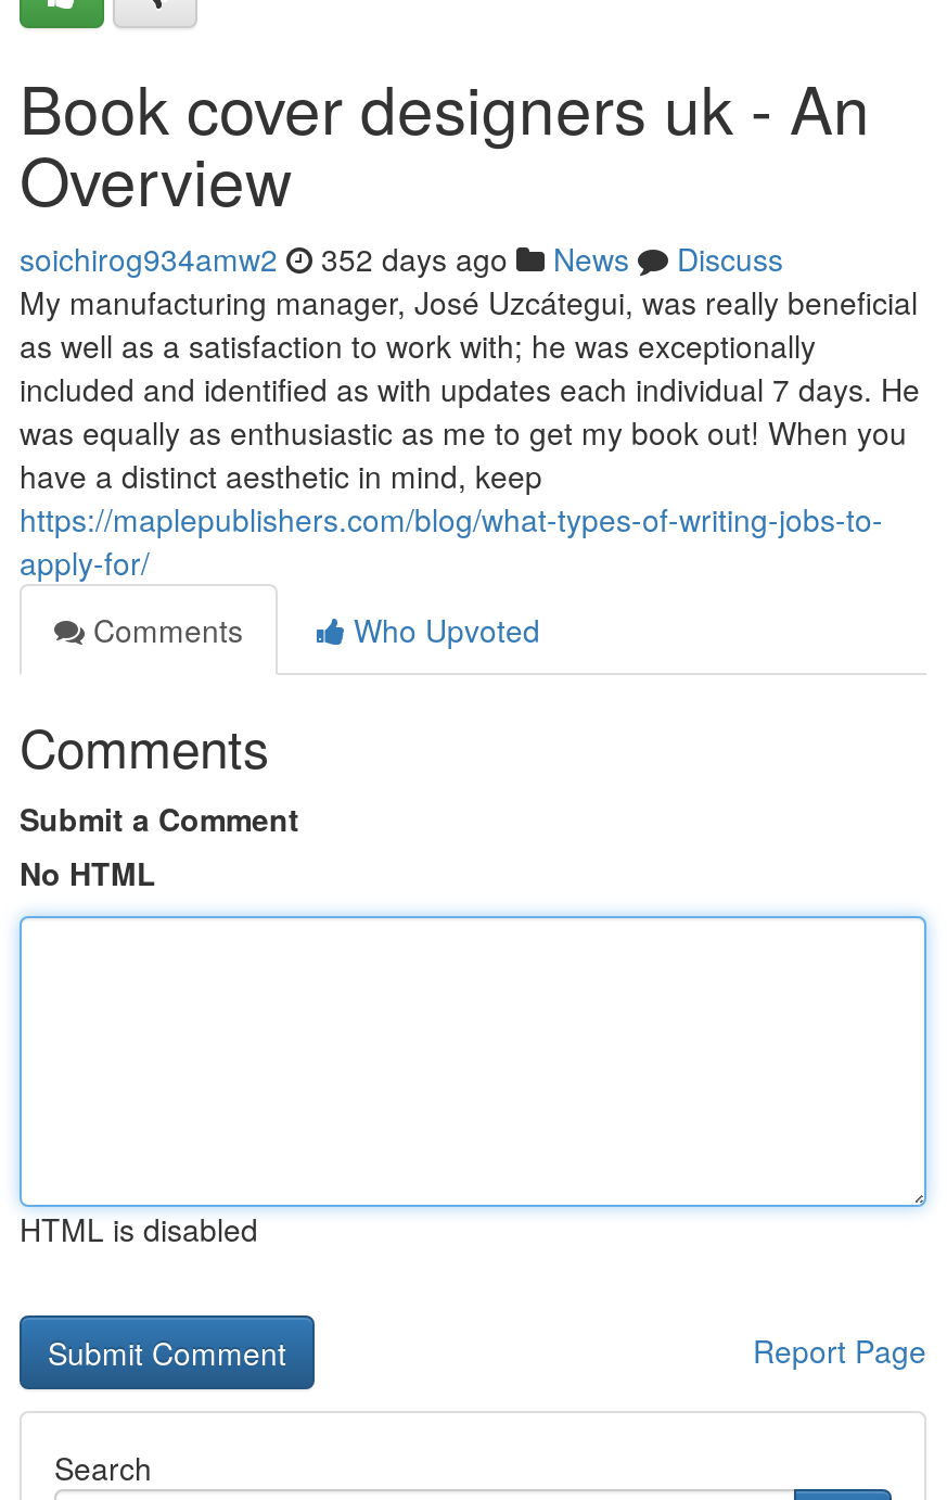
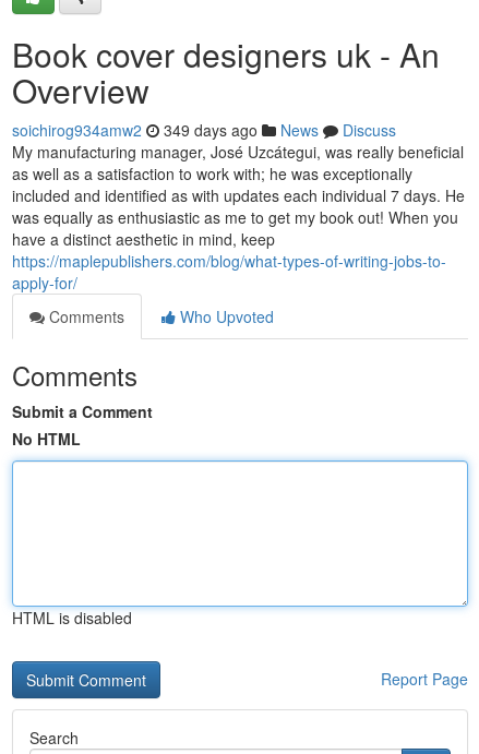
- soichirog934amw2 352 days ago News Discuss
+ soichirog934amw2 349 days ago News Discuss
